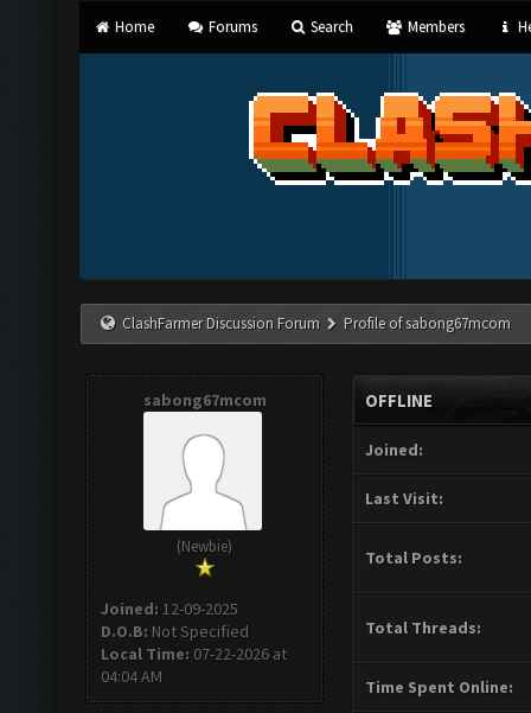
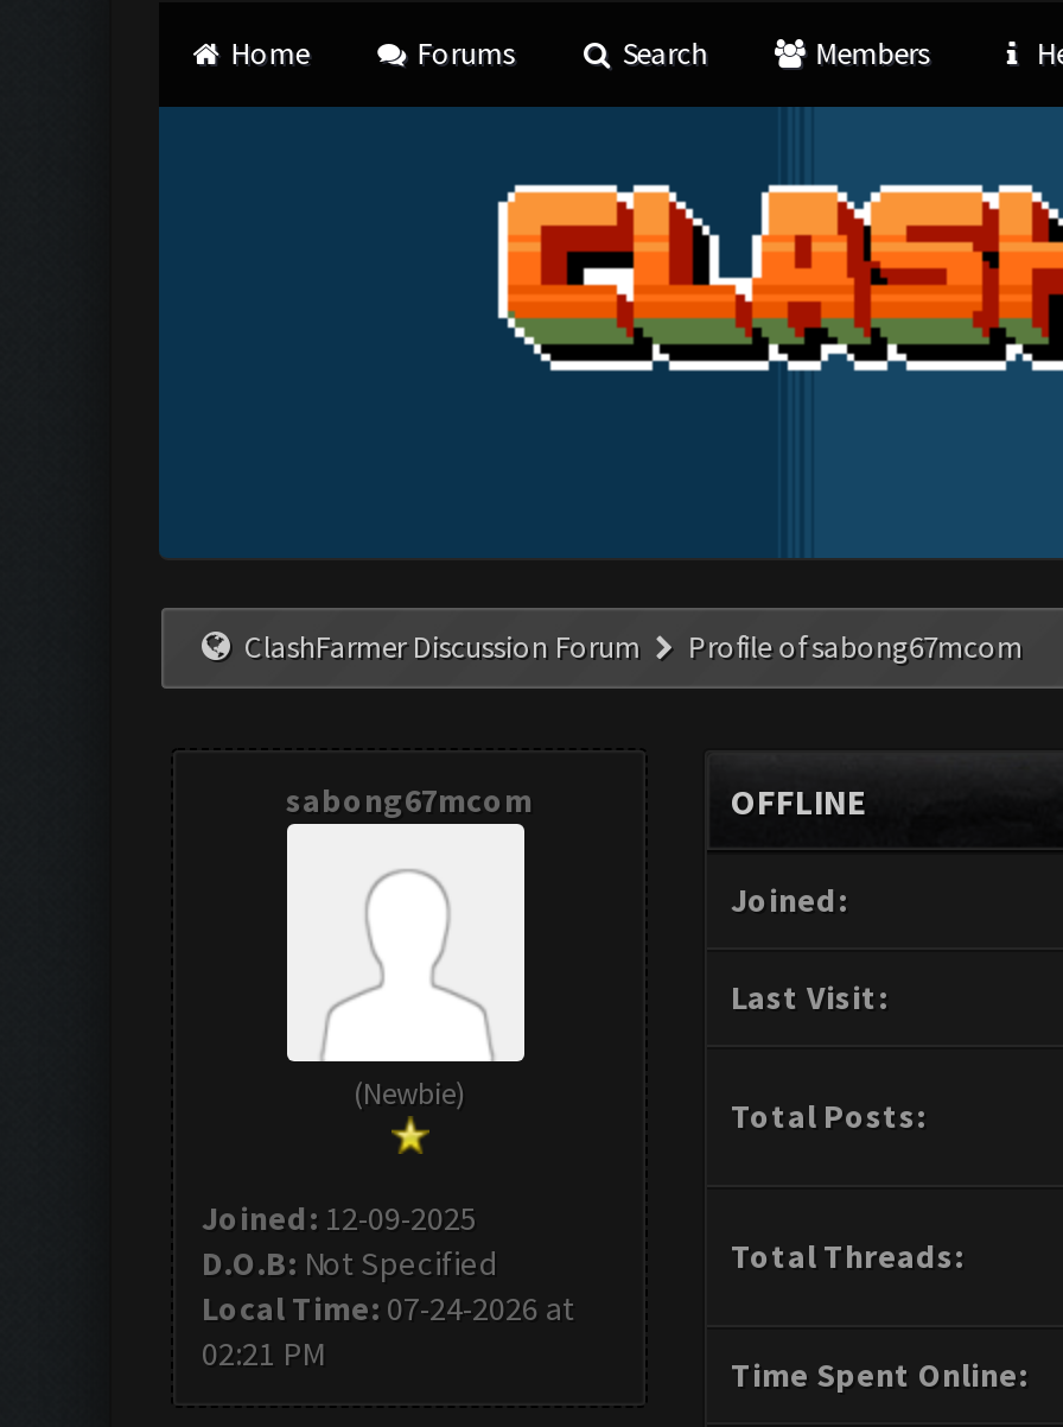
- Local Time: 07-22-2026 at
- 04:04 AM
+ Local Time: 07-24-2026 at
+ 02:21 PM
